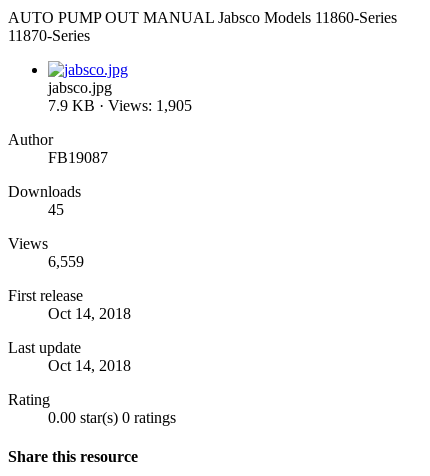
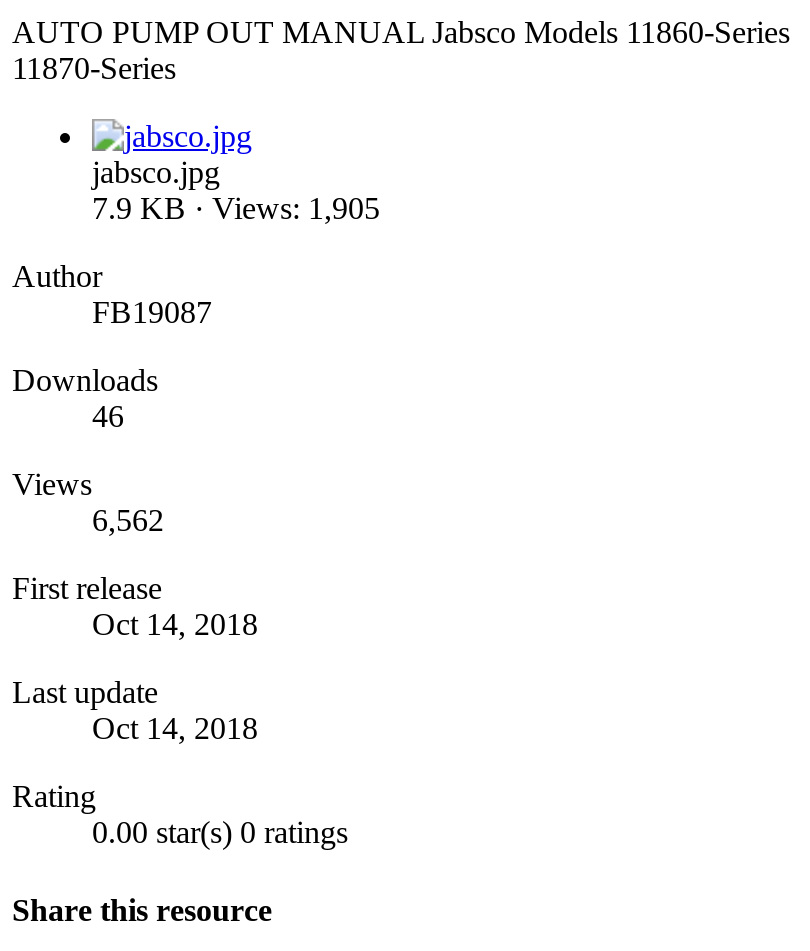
- 45
+ 46

- 6,559
+ 6,562
